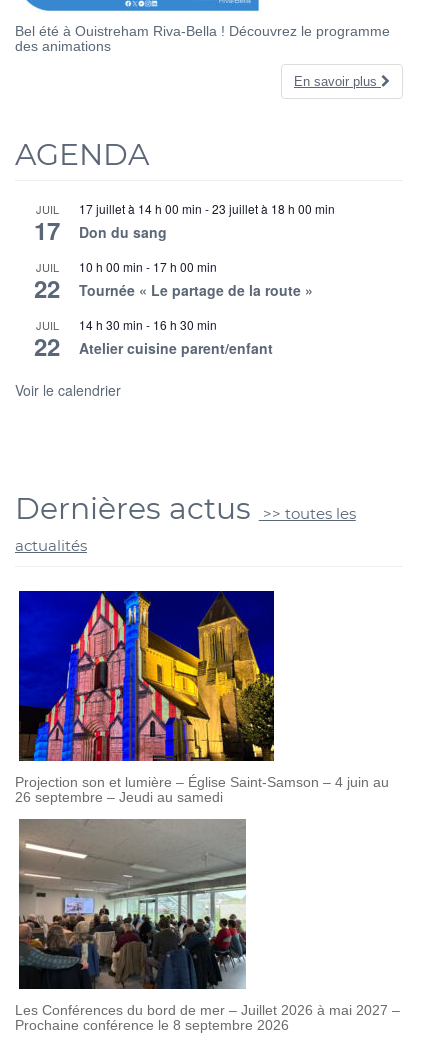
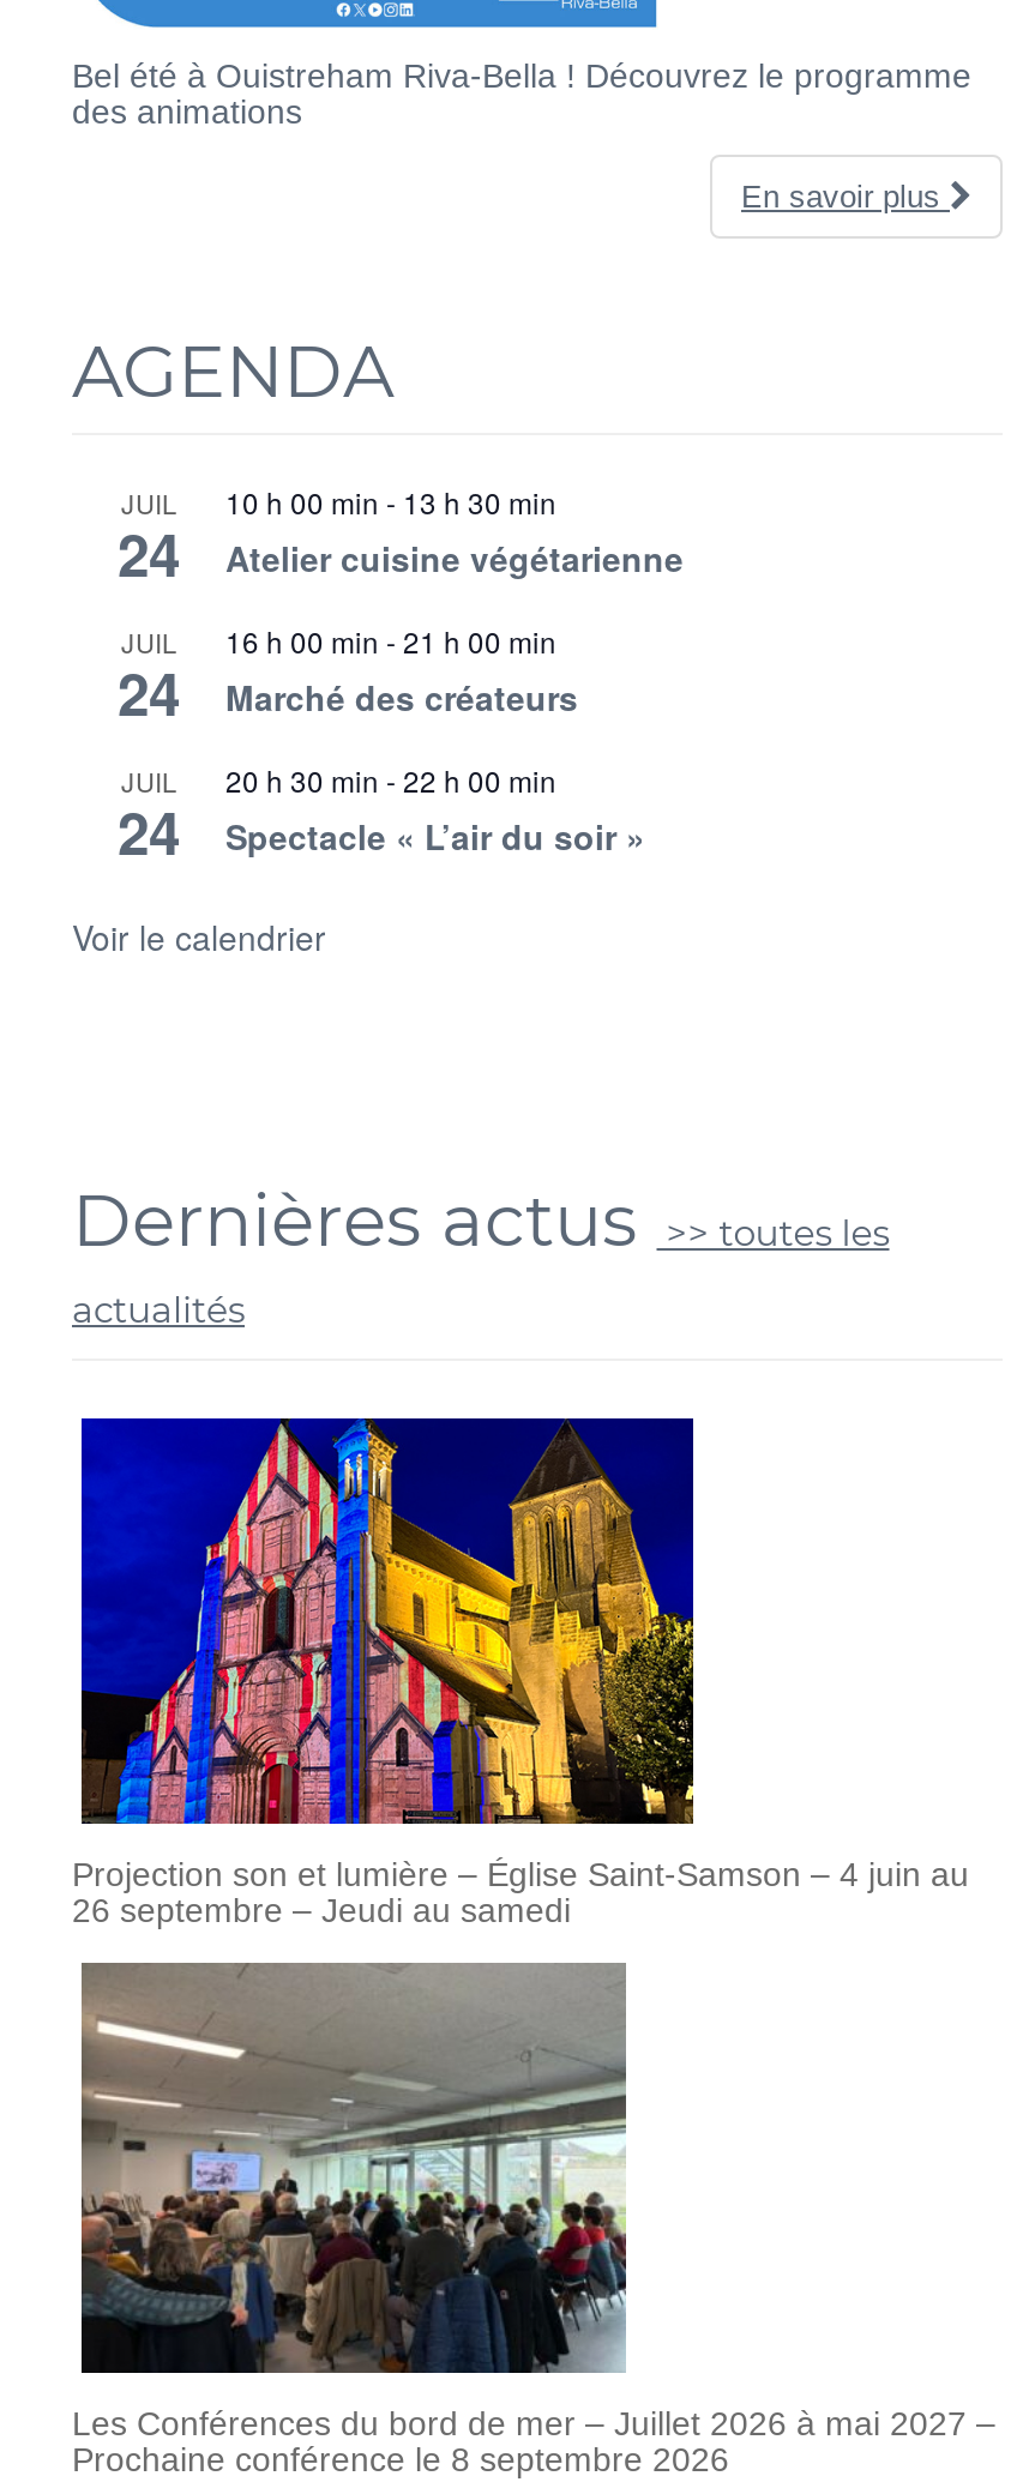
- 17 juillet à 14 h 00 min - 23 juillet à 18 h 00 min
- Don du sang
+ 10 h 00 min - 13 h 30 min
+ Atelier cuisine végétarienne

- 17
+ 24

- 10 h 00 min - 17 h 00 min
- Tournée « Le partage de la route »
+ 16 h 00 min - 21 h 00 min
+ Marché des créateurs

- 22
+ 24

- 14 h 30 min - 16 h 30 min
- Atelier cuisine parent/enfant
+ 20 h 30 min - 22 h 00 min
+ Spectacle « L’air du soir »

- 22
+ 24
